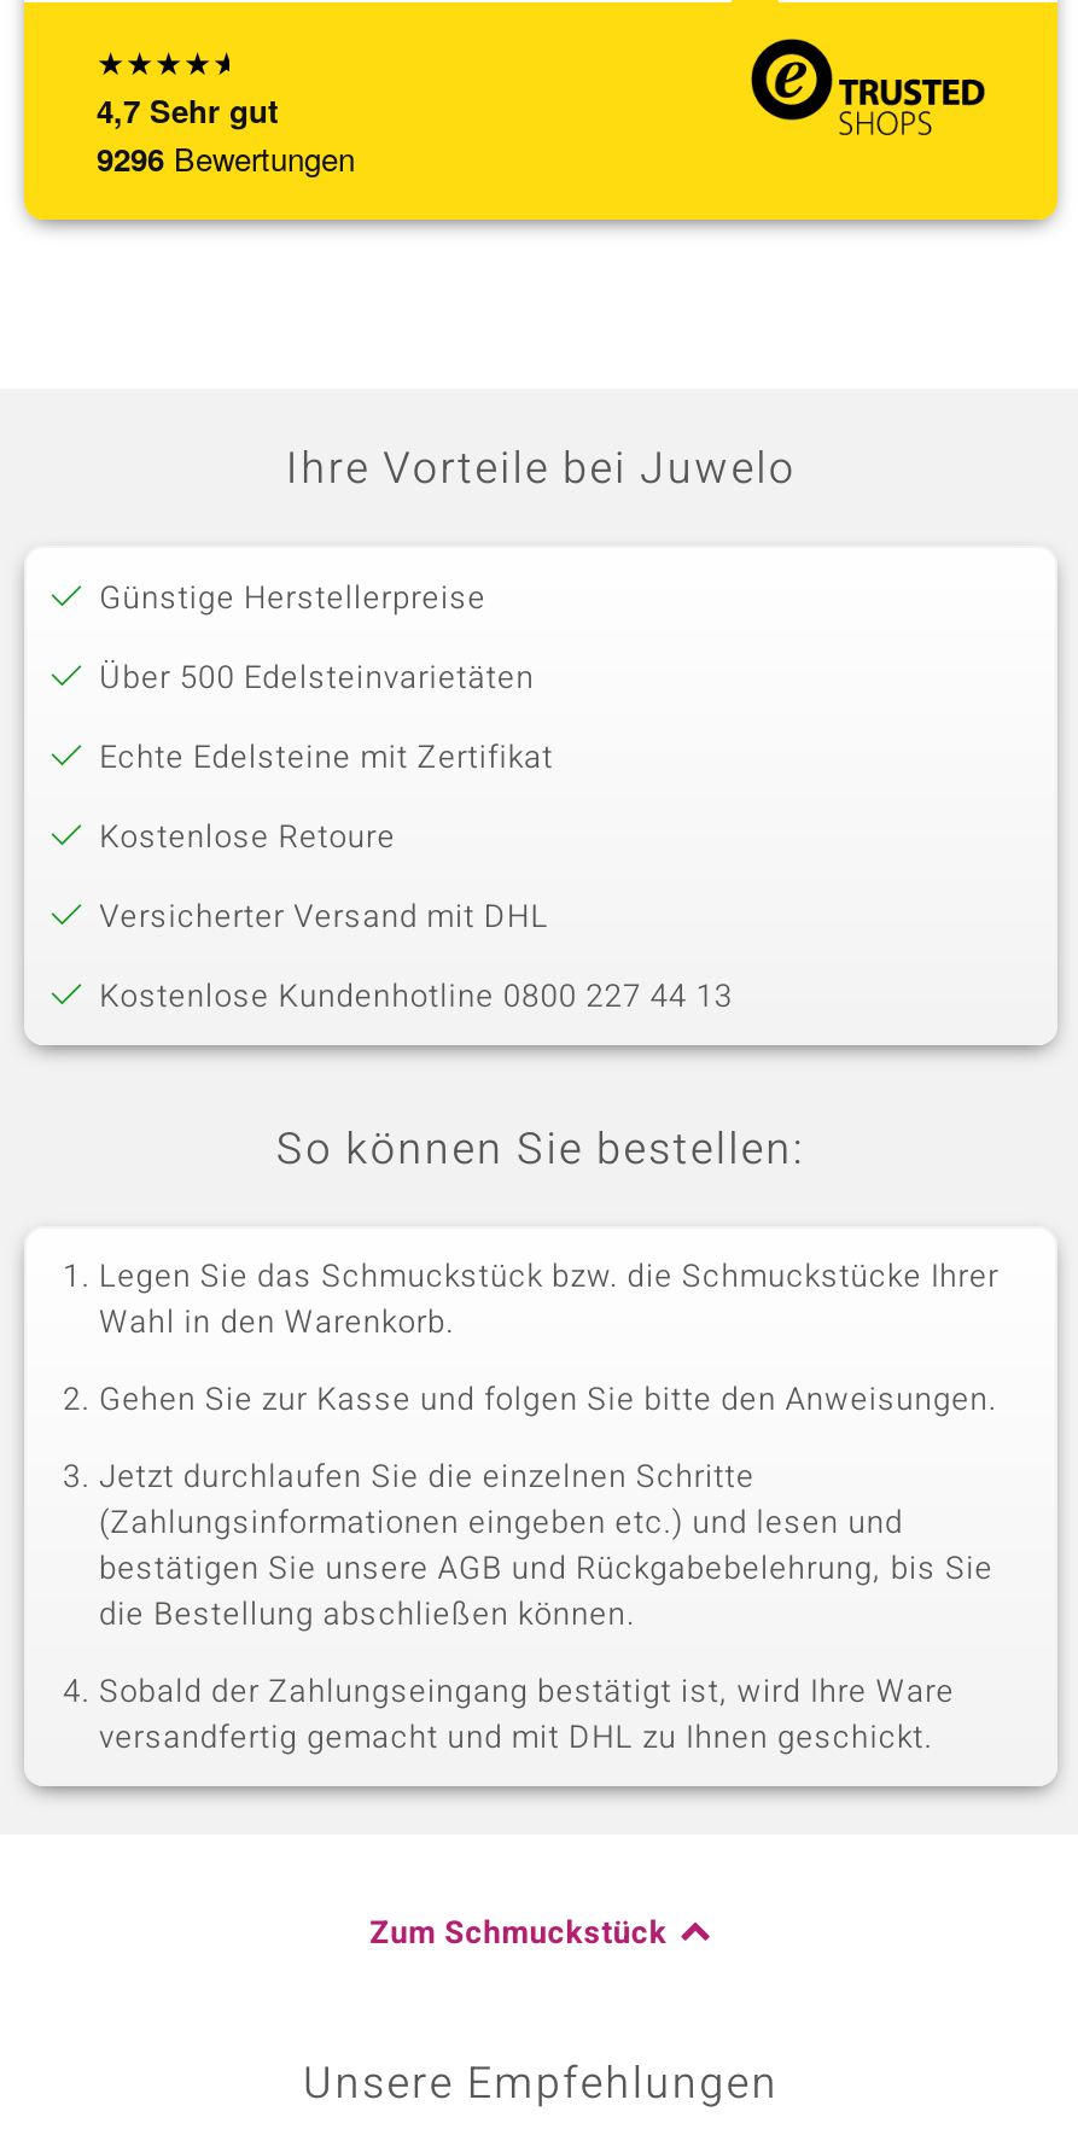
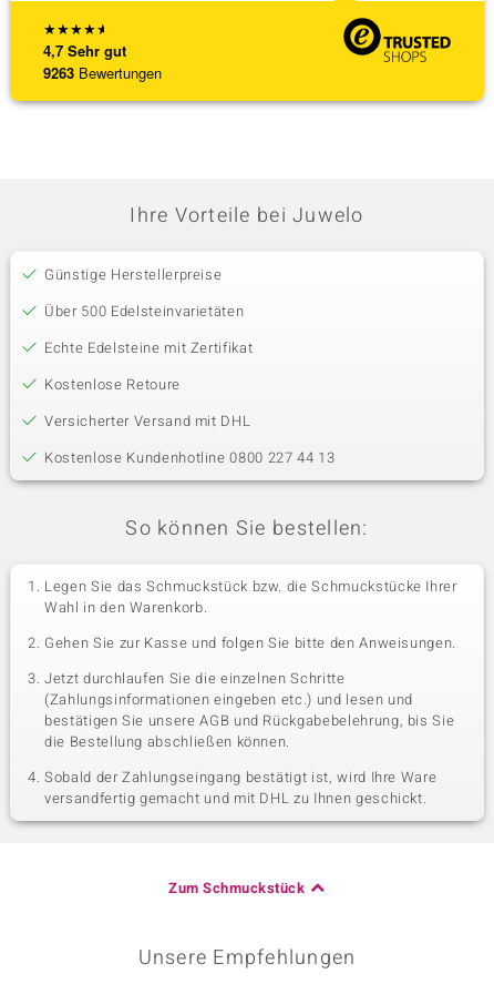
- 9296 Bewertungen
+ 9263 Bewertungen
